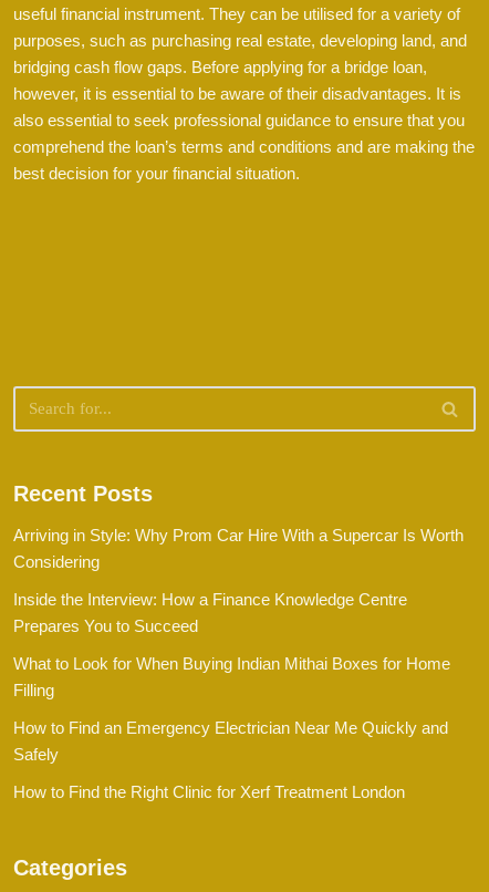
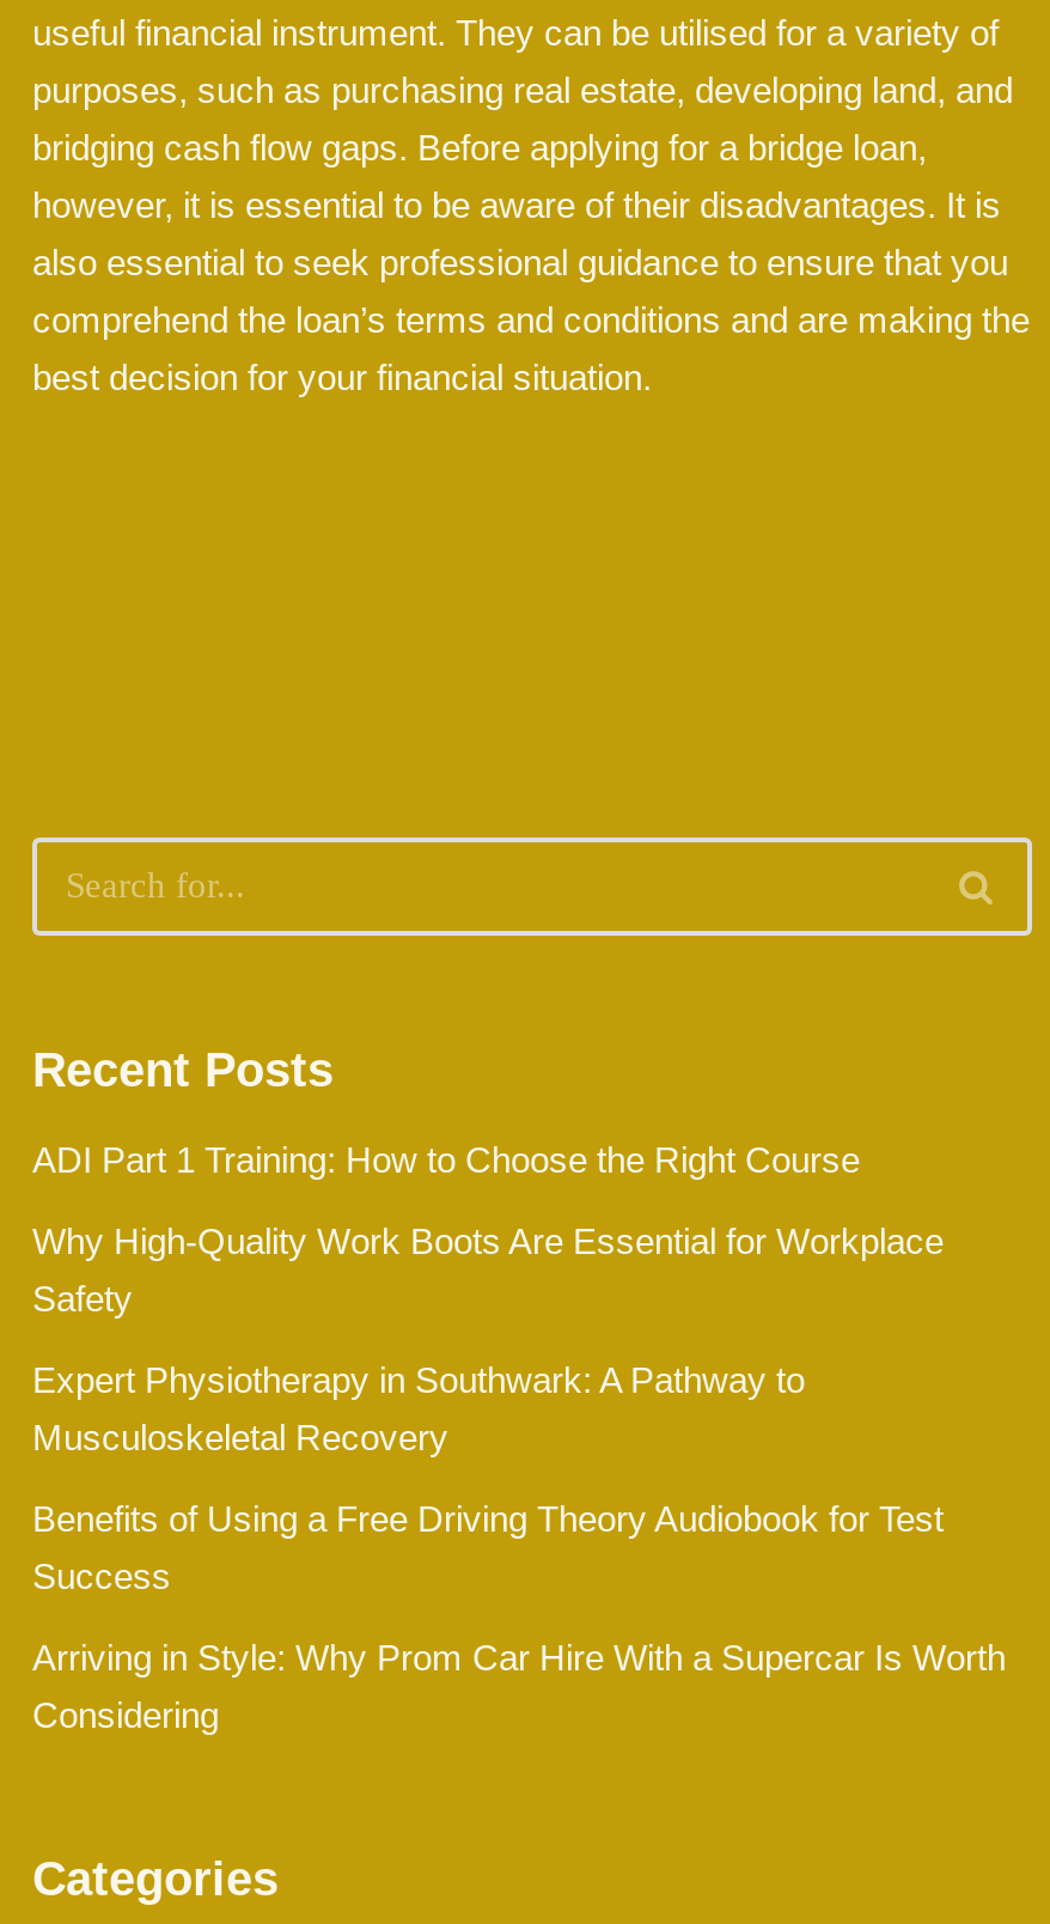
+ ADI Part 1 Training: How to Choose the Right Course
+ Why High-Quality Work Boots Are Essential for Workplace
+ Safety
+ Expert Physiotherapy in Southwark: A Pathway to
+ Musculoskeletal Recovery
+ Benefits of Using a Free Driving Theory Audiobook for Test
+ Success

moved down: Arriving in Style: Why Prom Car Hire With a Supercar Is Worth | Considering

- Inside the Interview: How a Finance Knowledge Centre
- Prepares You to Succeed
- What to Look for When Buying Indian Mithai Boxes for Home
- Filling
- How to Find an Emergency Electrician Near Me Quickly and
- Safely
- How to Find the Right Clinic for Xerf Treatment London
